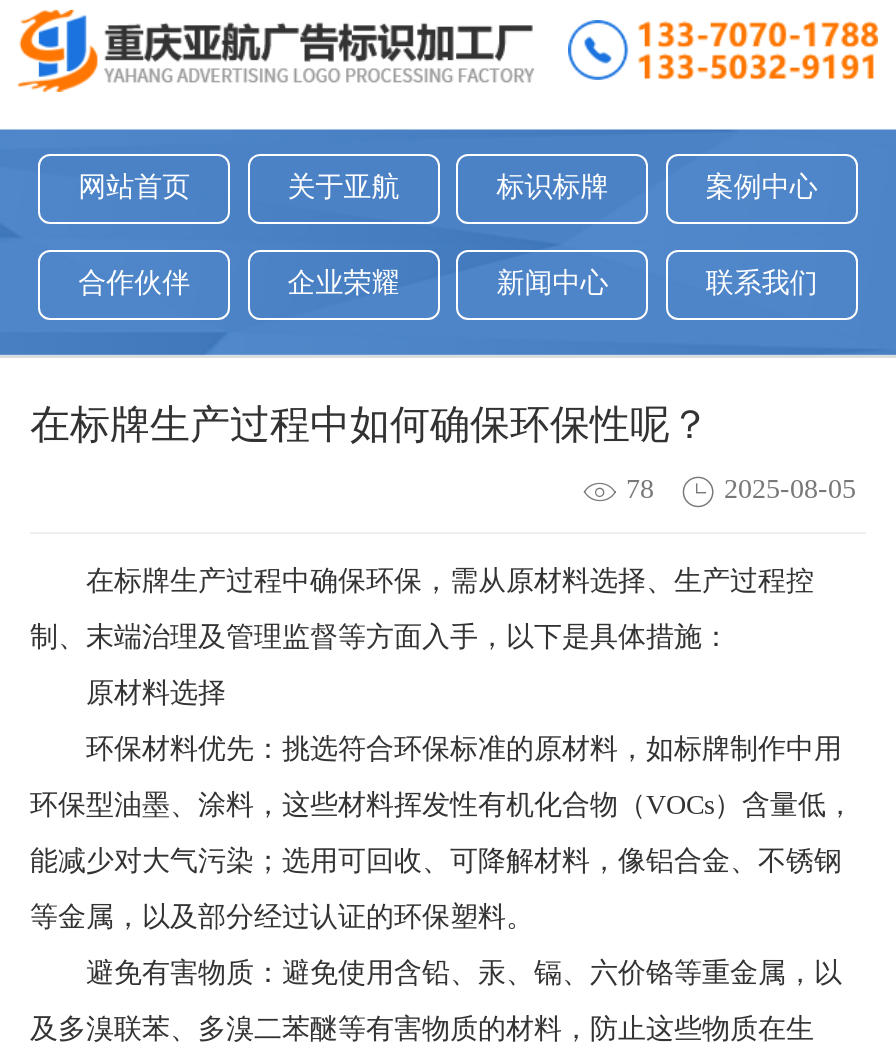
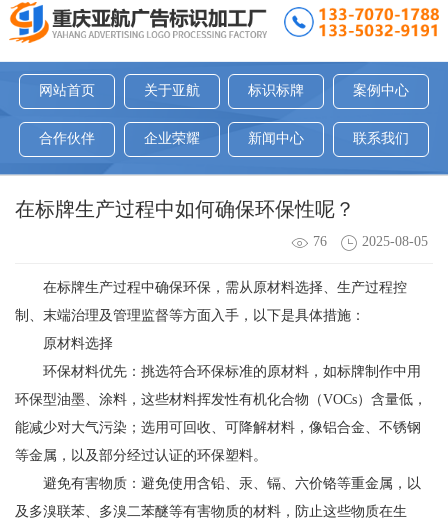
- 78
+ 76
